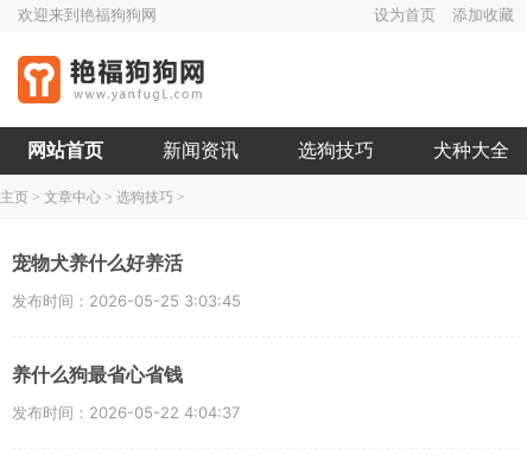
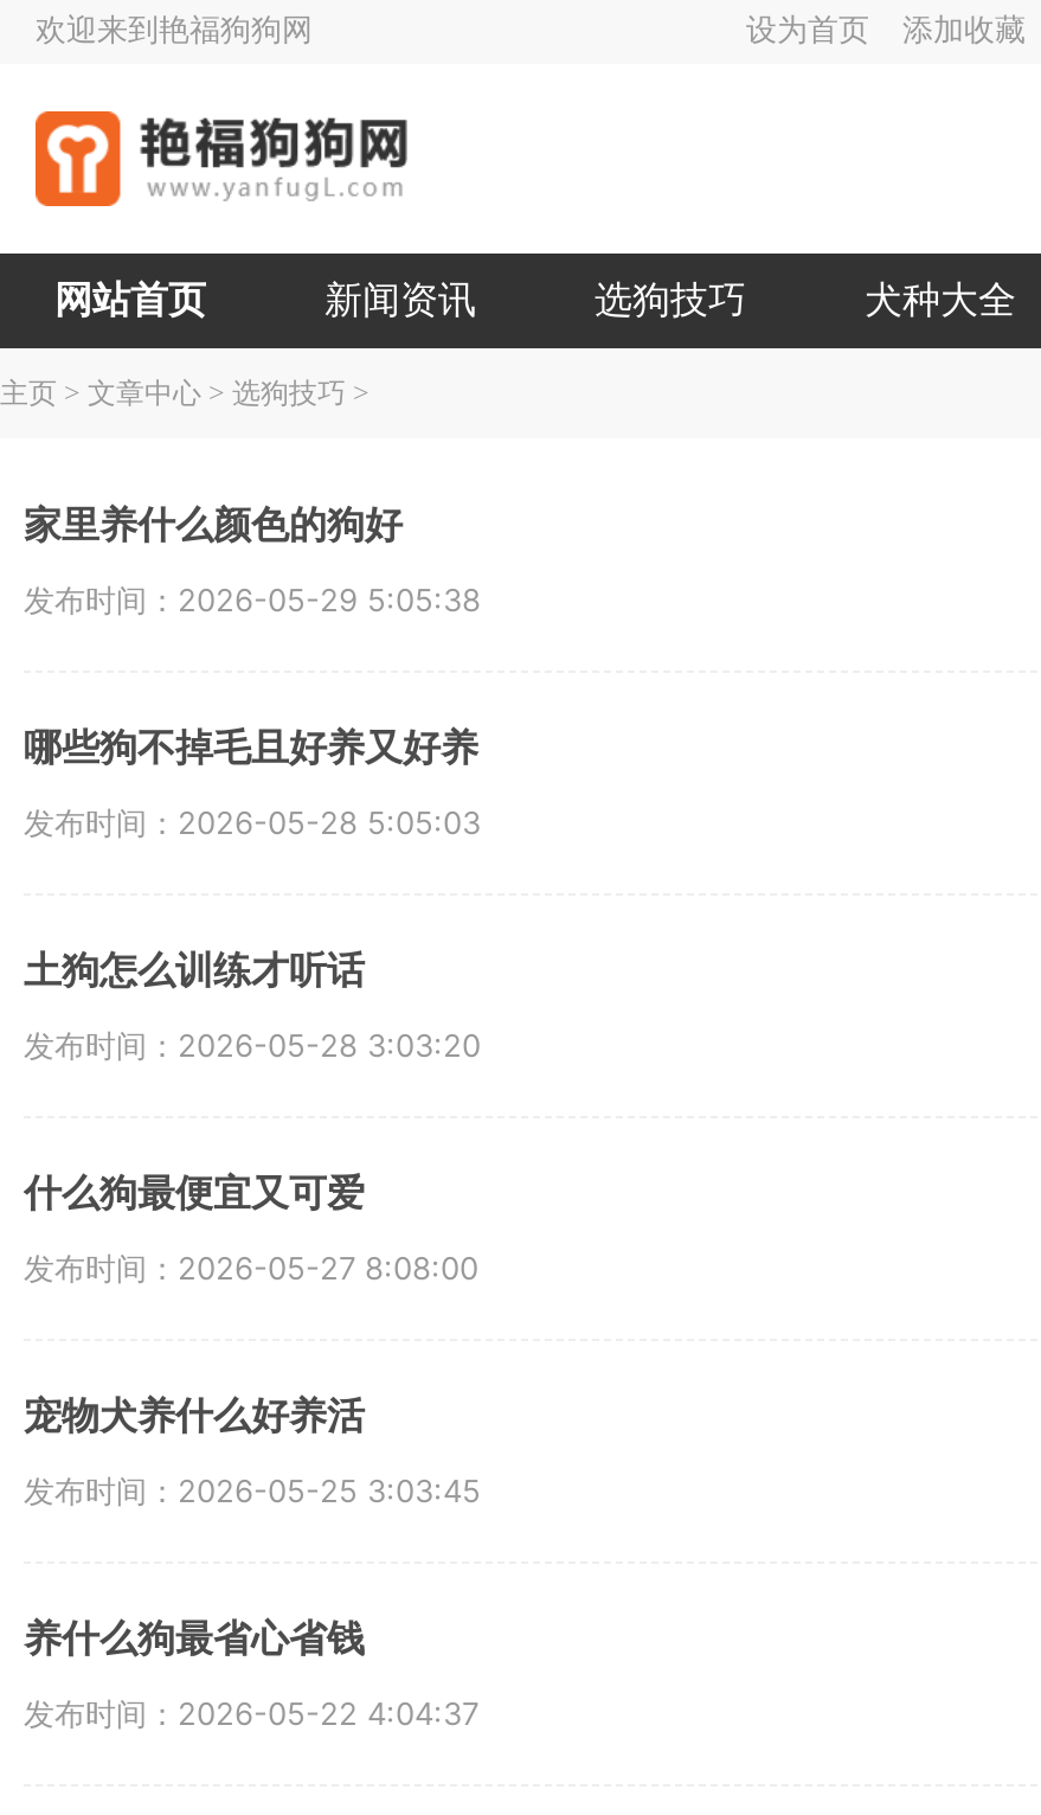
+ 家里养什么颜色的狗好
+ 发布时间：2026-05-29 5:05:38

+ 哪些狗不掉毛且好养又好养
+ 发布时间：2026-05-28 5:05:03

+ 土狗怎么训练才听话
+ 发布时间：2026-05-28 3:03:20

+ 什么狗最便宜又可爱
+ 发布时间：2026-05-27 8:08:00
